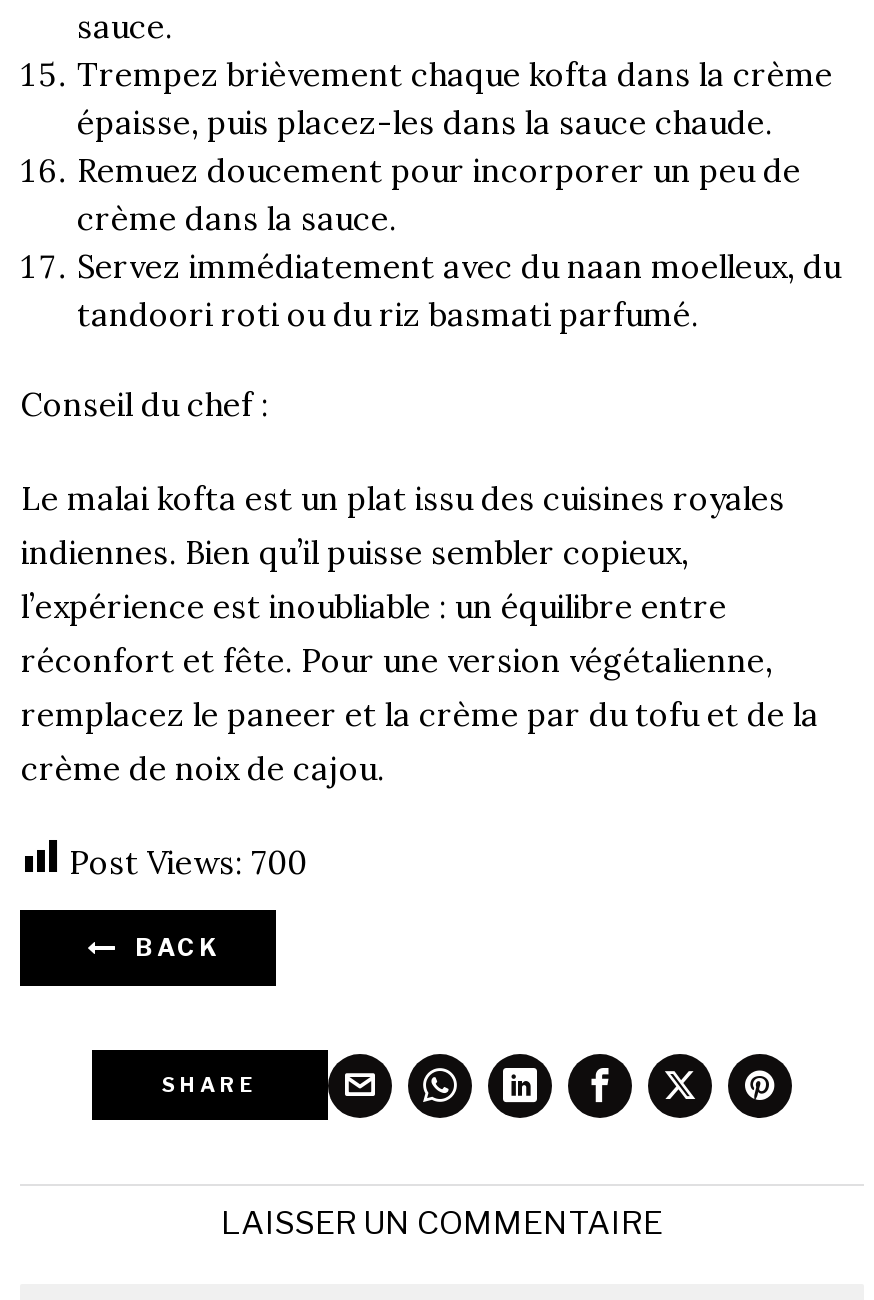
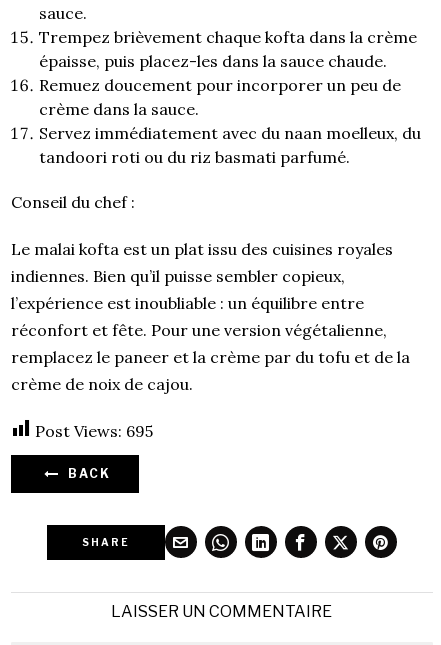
- Post Views: 700
+ Post Views: 695
